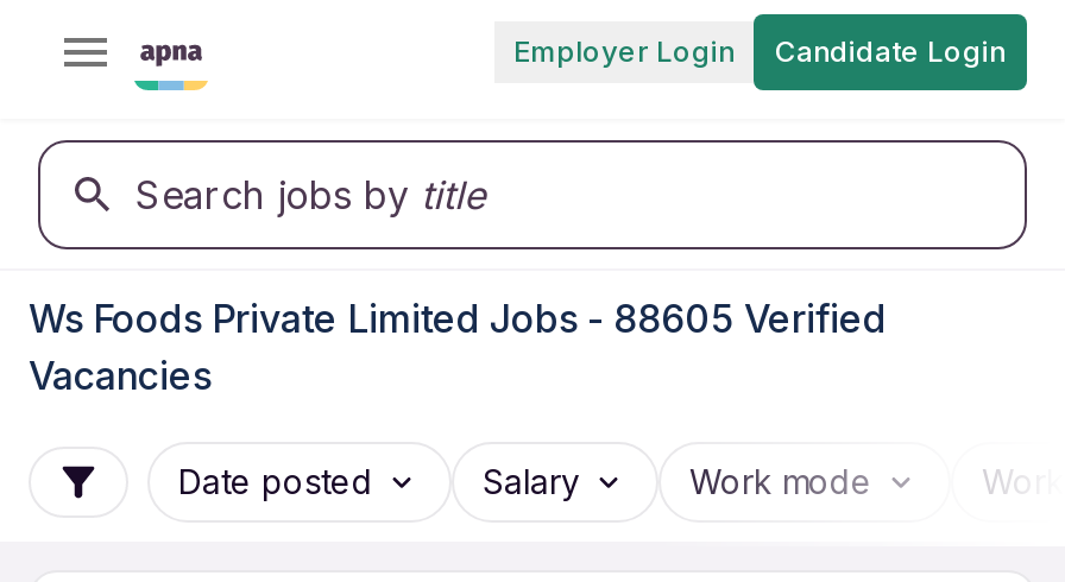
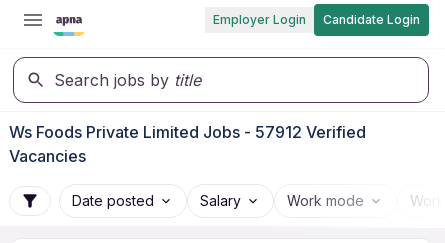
- Ws Foods Private Limited Jobs - 88605 Verified
+ Ws Foods Private Limited Jobs - 57912 Verified
